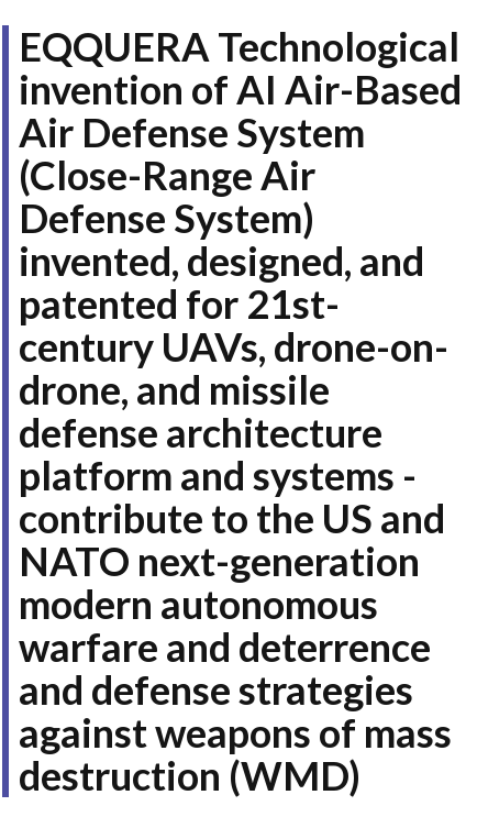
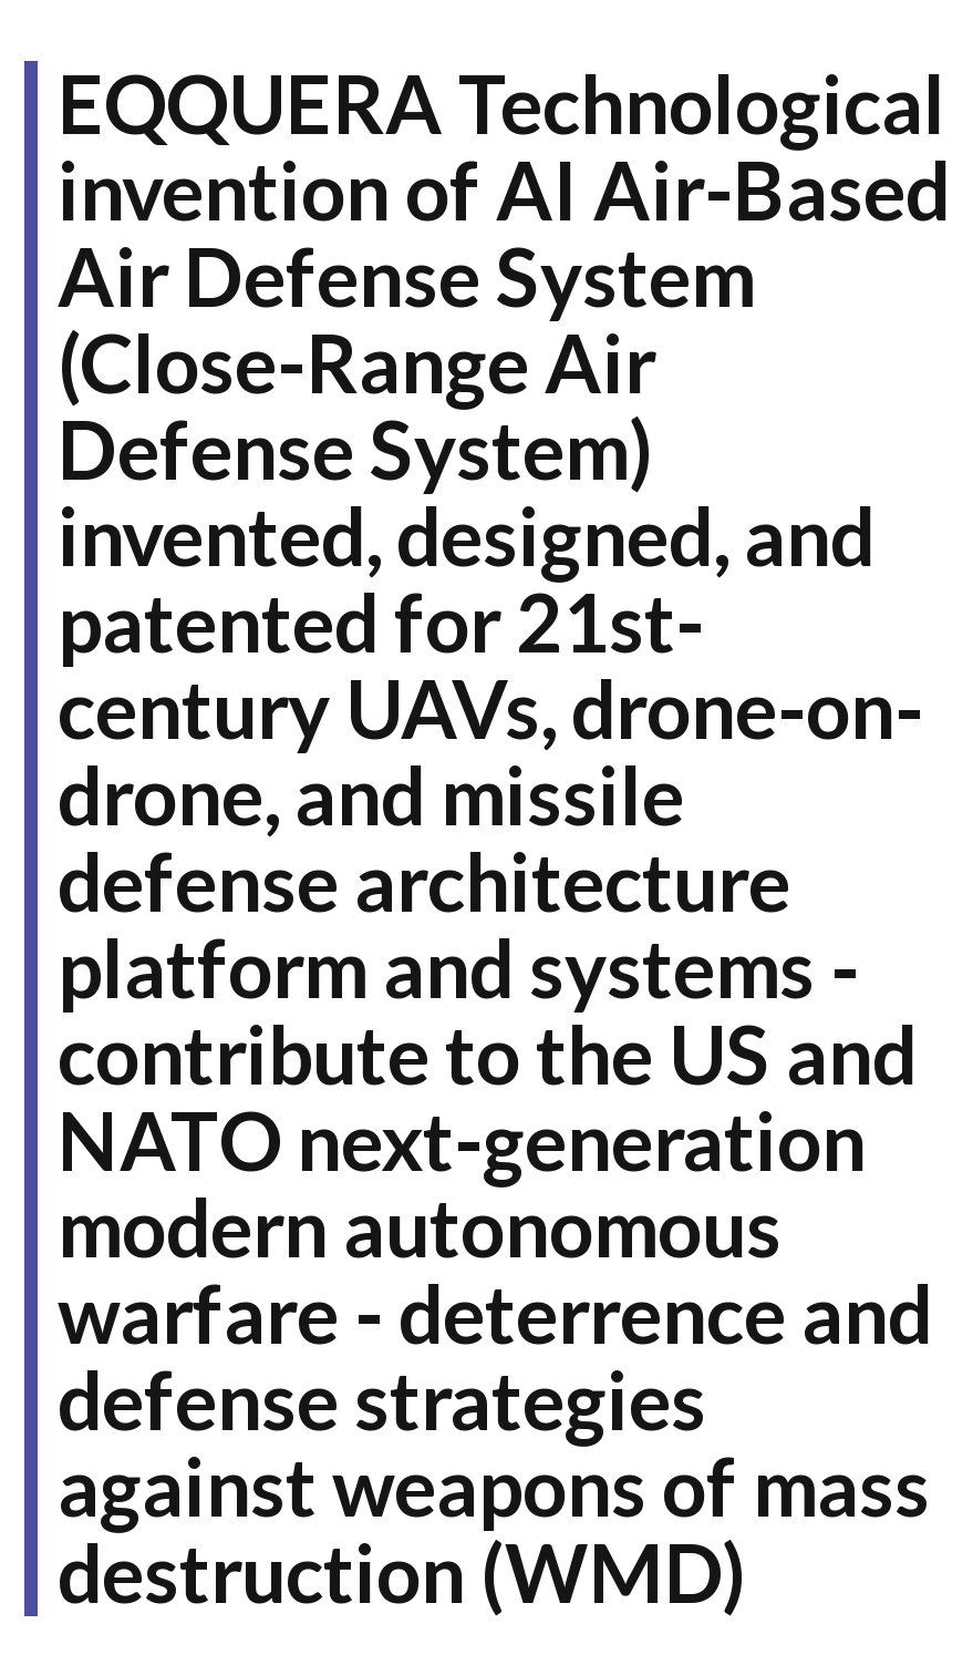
- warfare and deterrence
- and defense strategies
+ warfare - deterrence and
+ defense strategies
